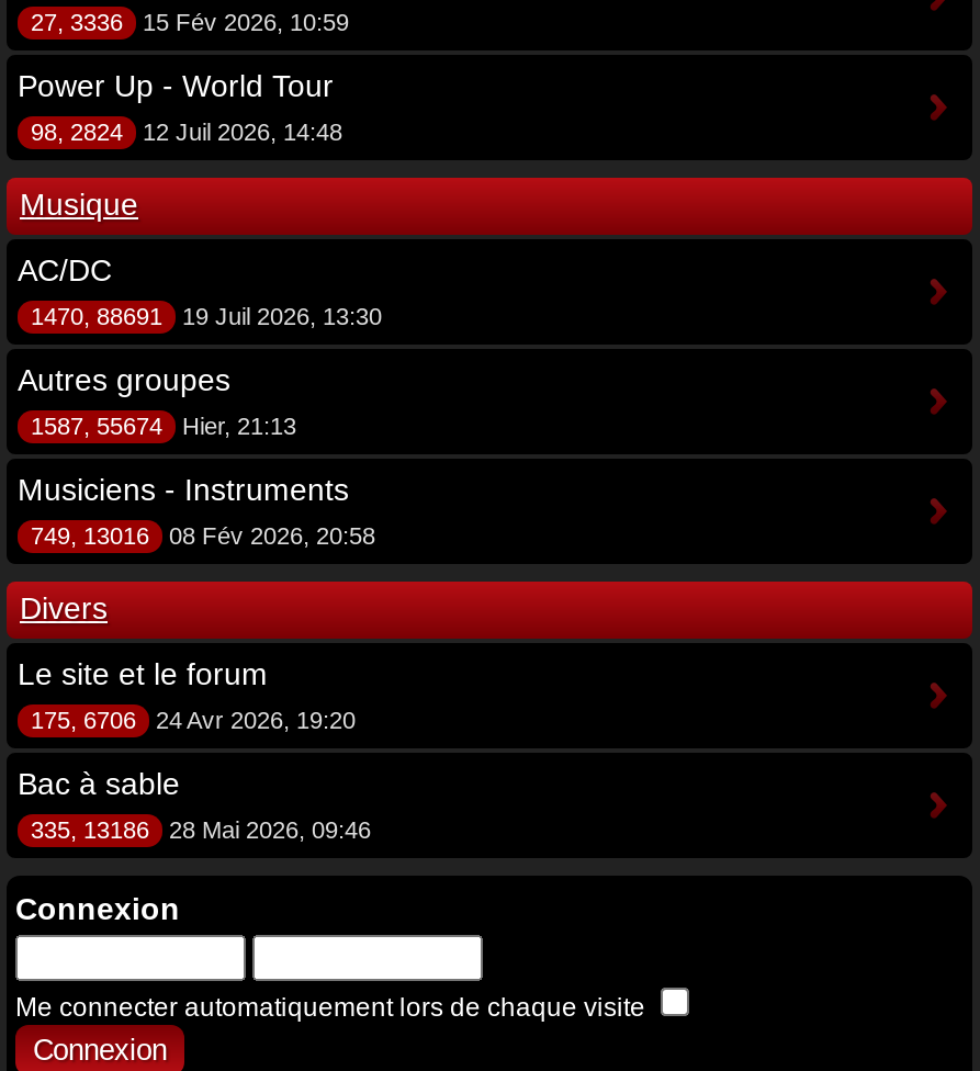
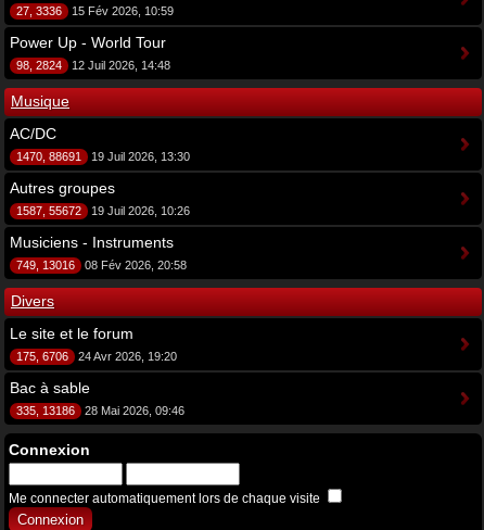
- 1587, 55674 Hier, 21:13
+ 1587, 55672 19 Juil 2026, 10:26
